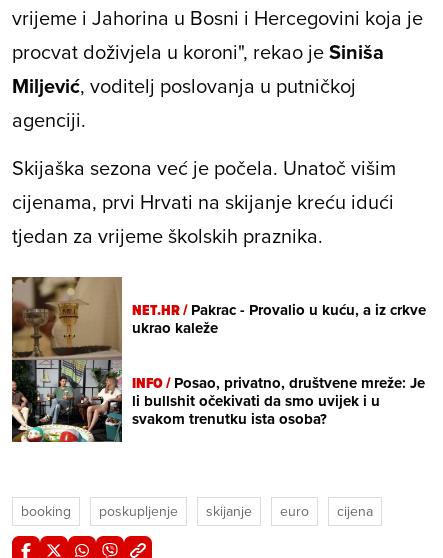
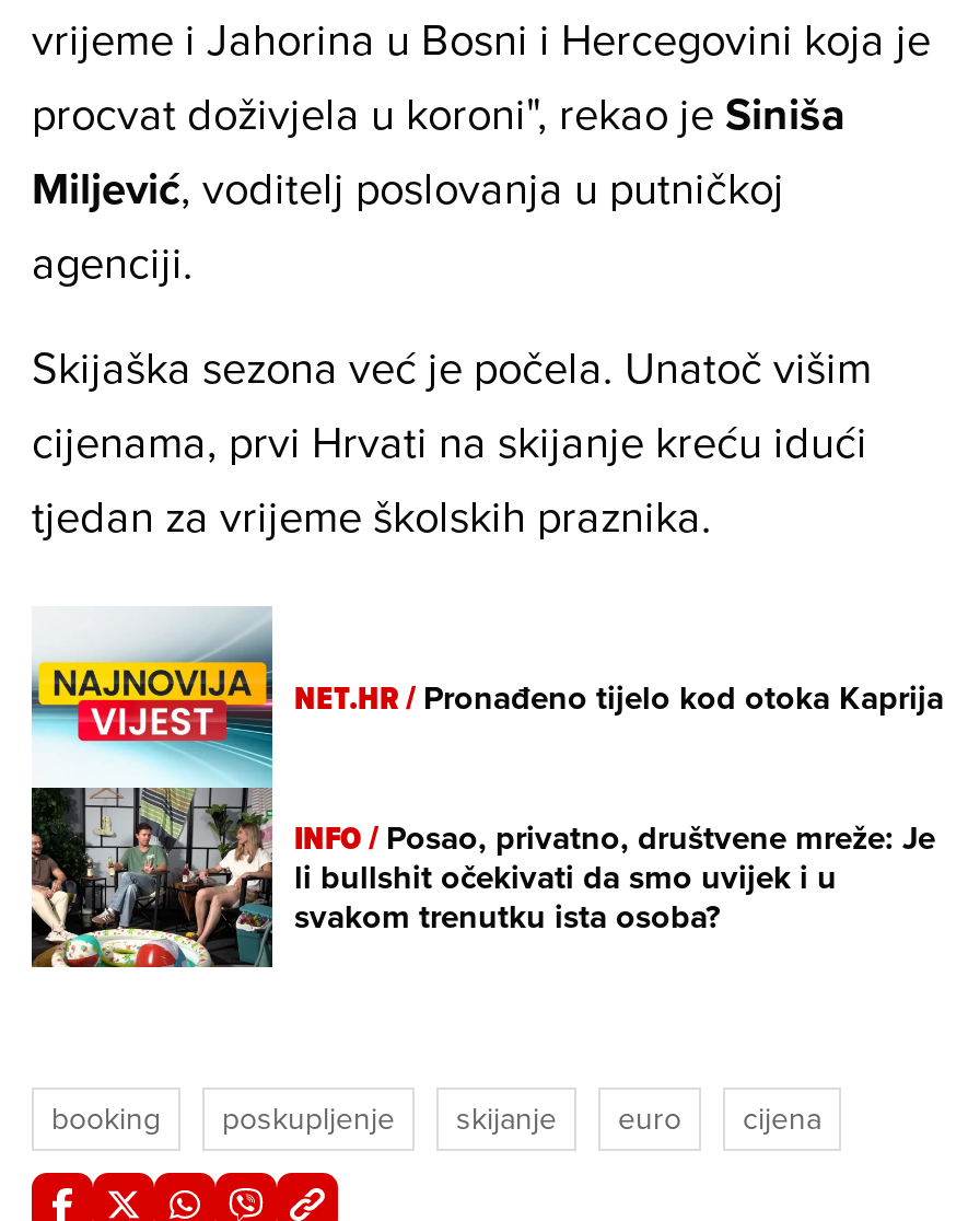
- [image]
- NET.HR / Pakrac - Provalio u kuću, a iz crkve
- ukrao kaleže
+ [image]
+ NET.HR / Pronađeno tijelo kod otoka Kaprija
